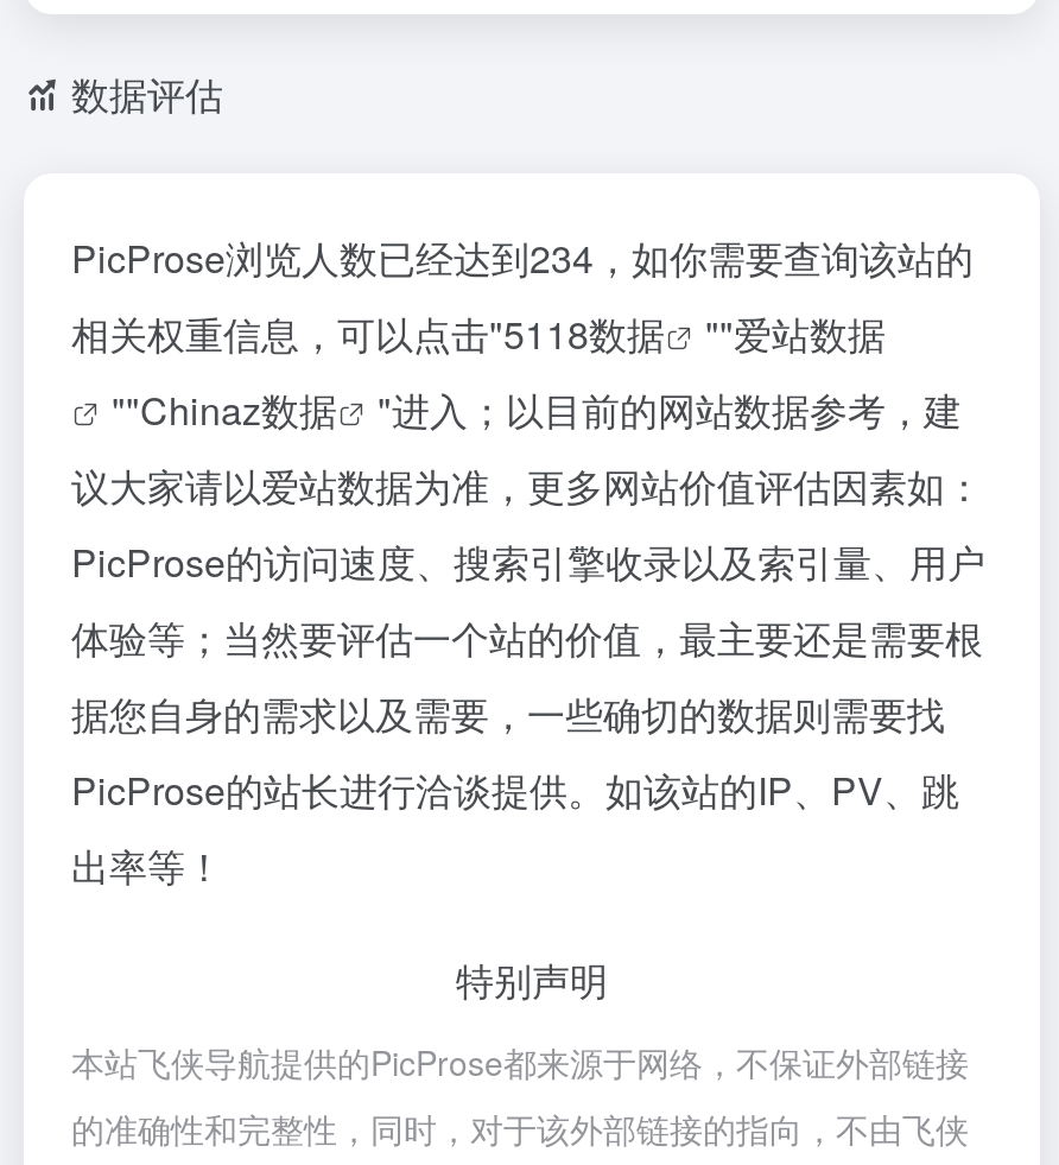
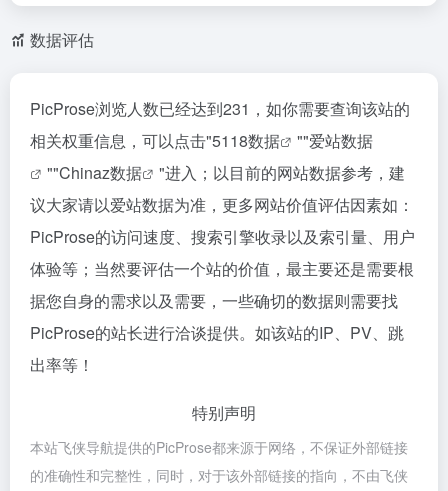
- PicProse浏览人数已经达到234，如你需要查询该站的
+ PicProse浏览人数已经达到231，如你需要查询该站的
